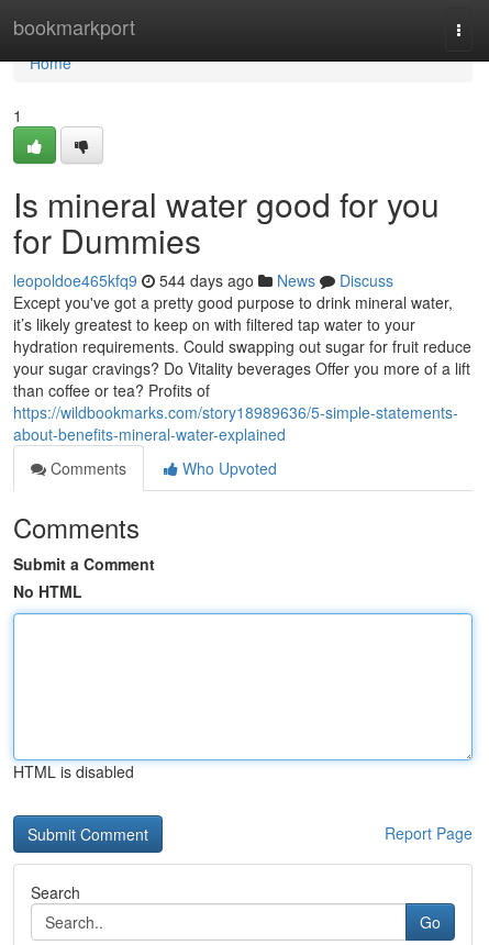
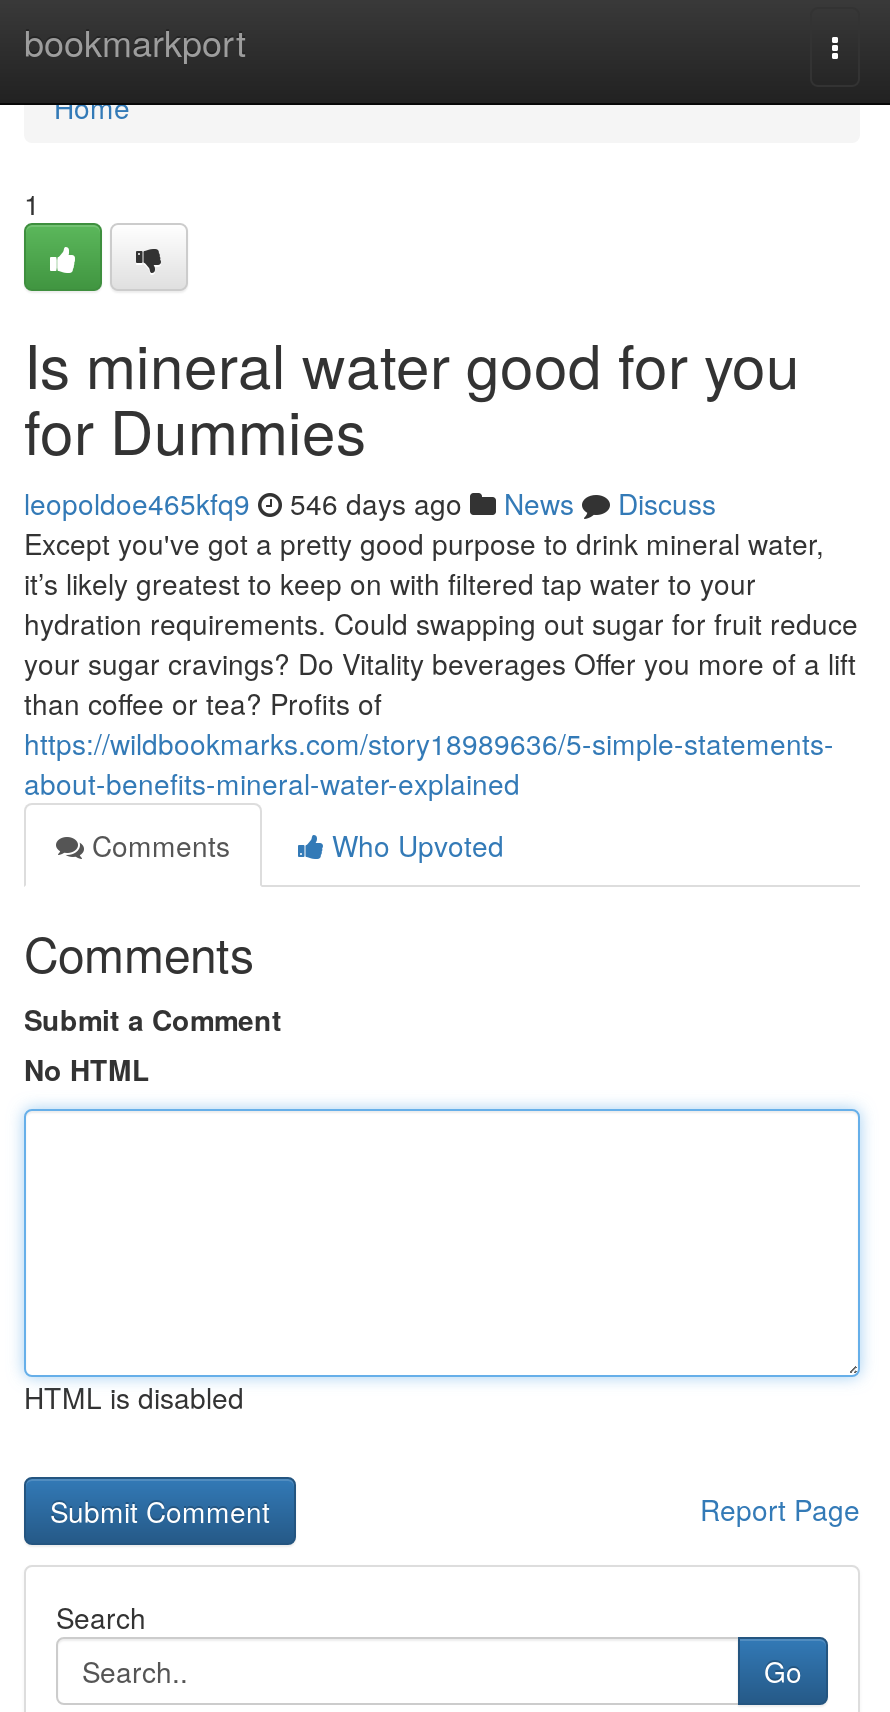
- leopoldoe465kfq9 544 days ago News Discuss
+ leopoldoe465kfq9 546 days ago News Discuss
